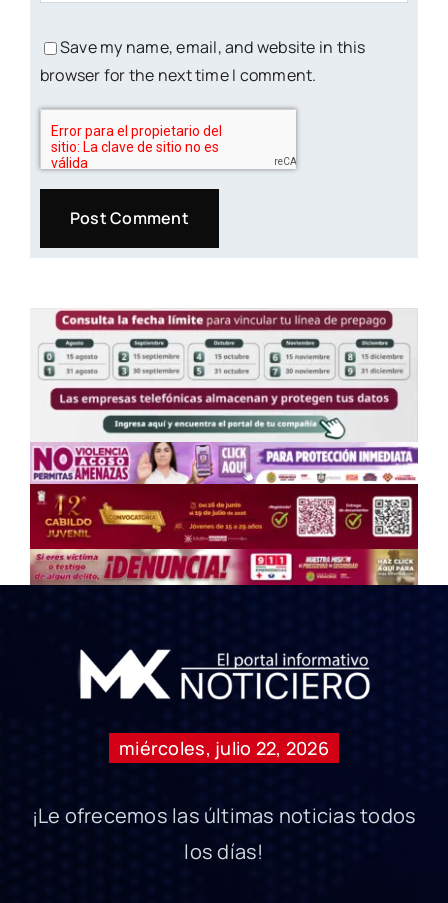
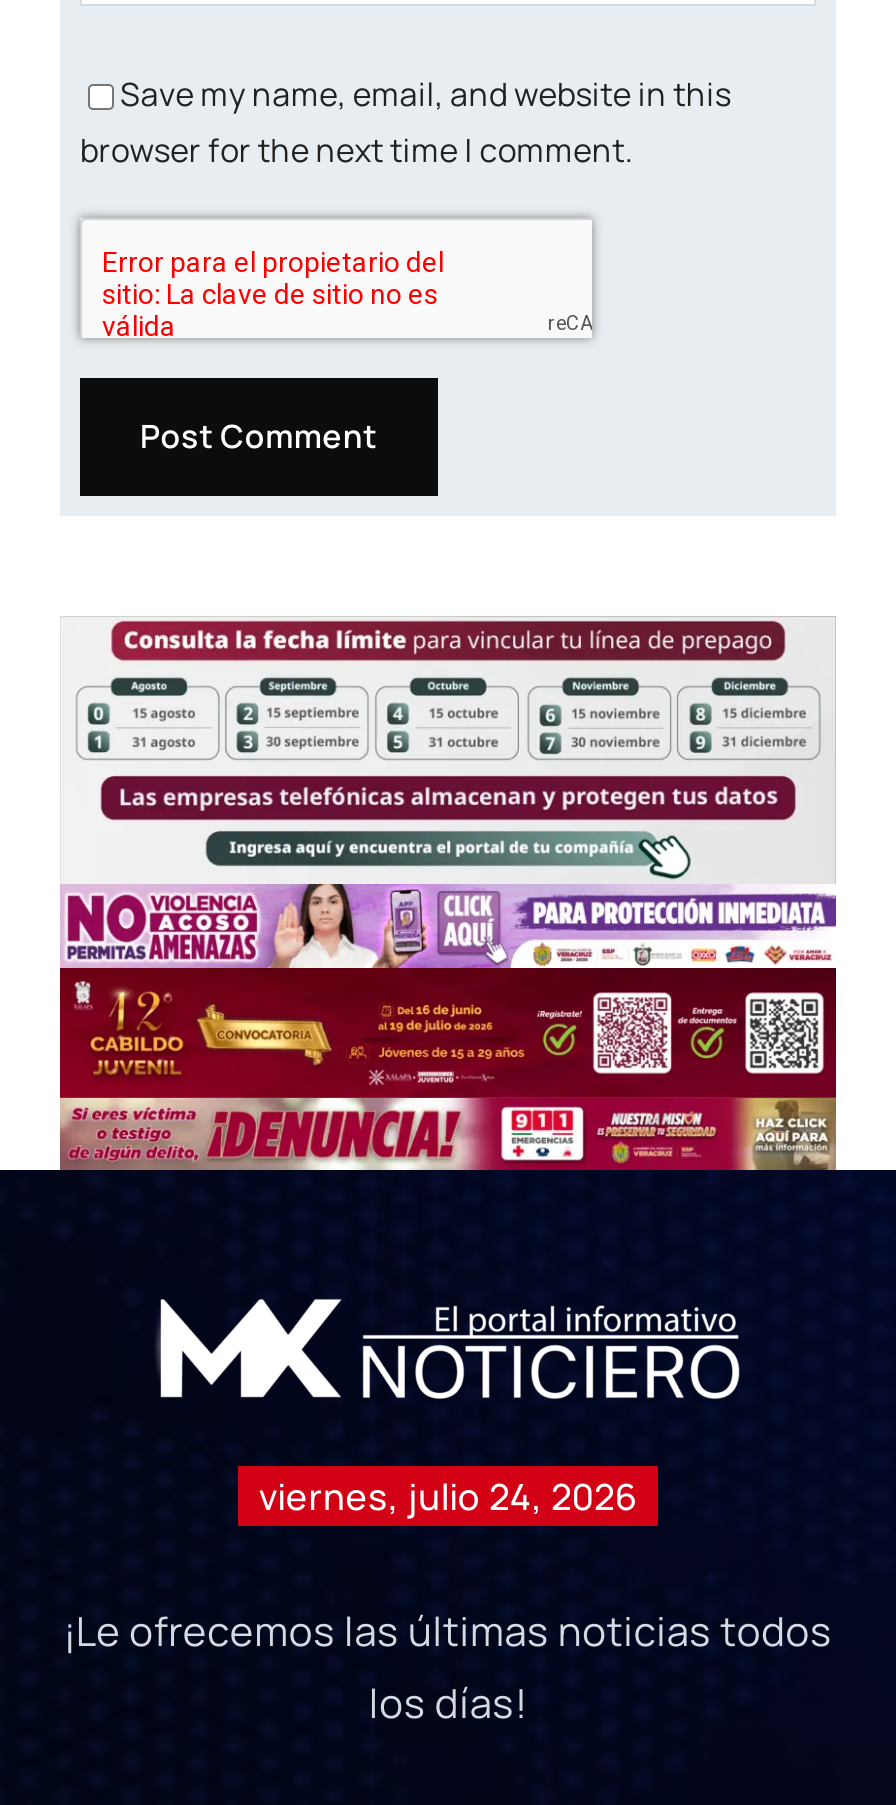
- miércoles, julio 22, 2026
+ viernes, julio 24, 2026
